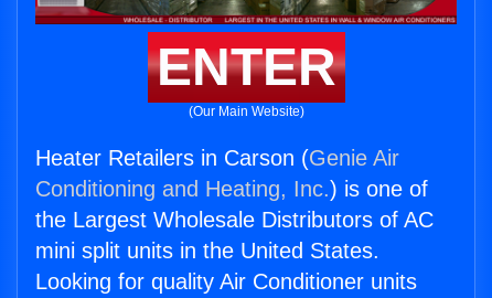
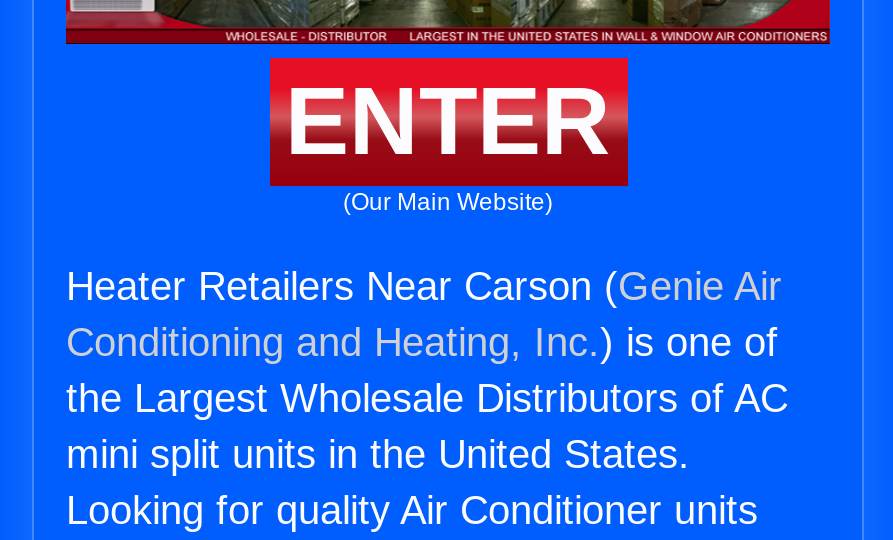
- Heater Retailers in Carson (Genie Air
+ Heater Retailers Near Carson (Genie Air
